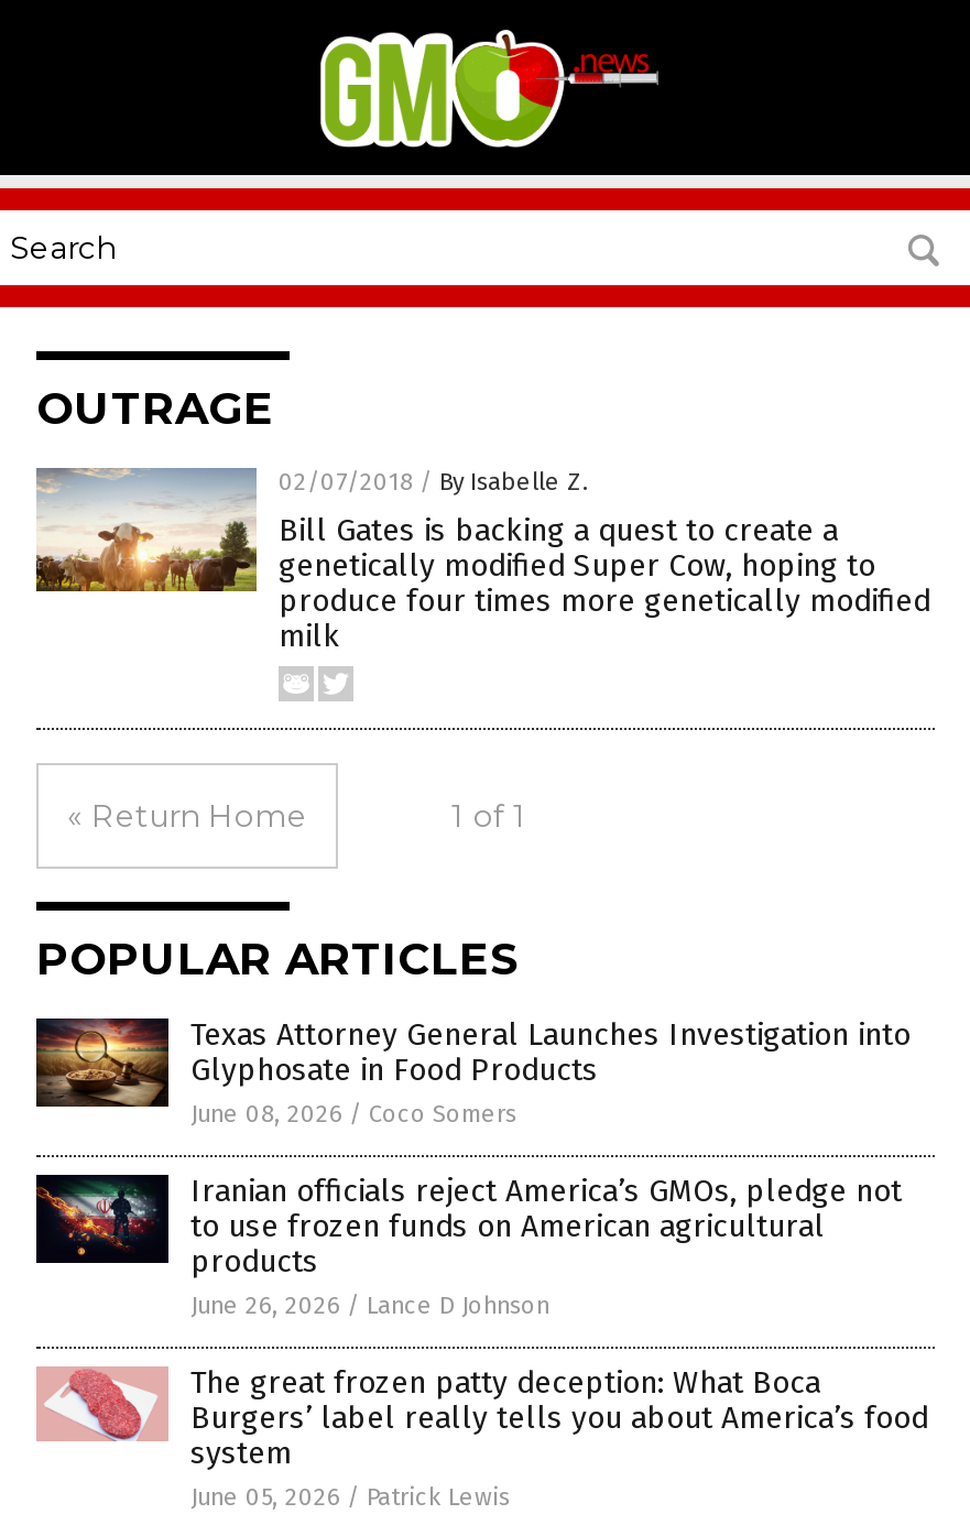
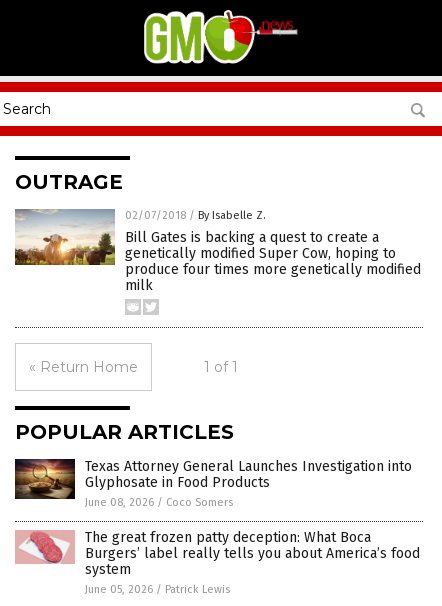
- [image]
- Iranian officials reject America’s GMOs, pledge not
- to use frozen funds on American agricultural
- products
- June 26, 2026 / Lance D Johnson
